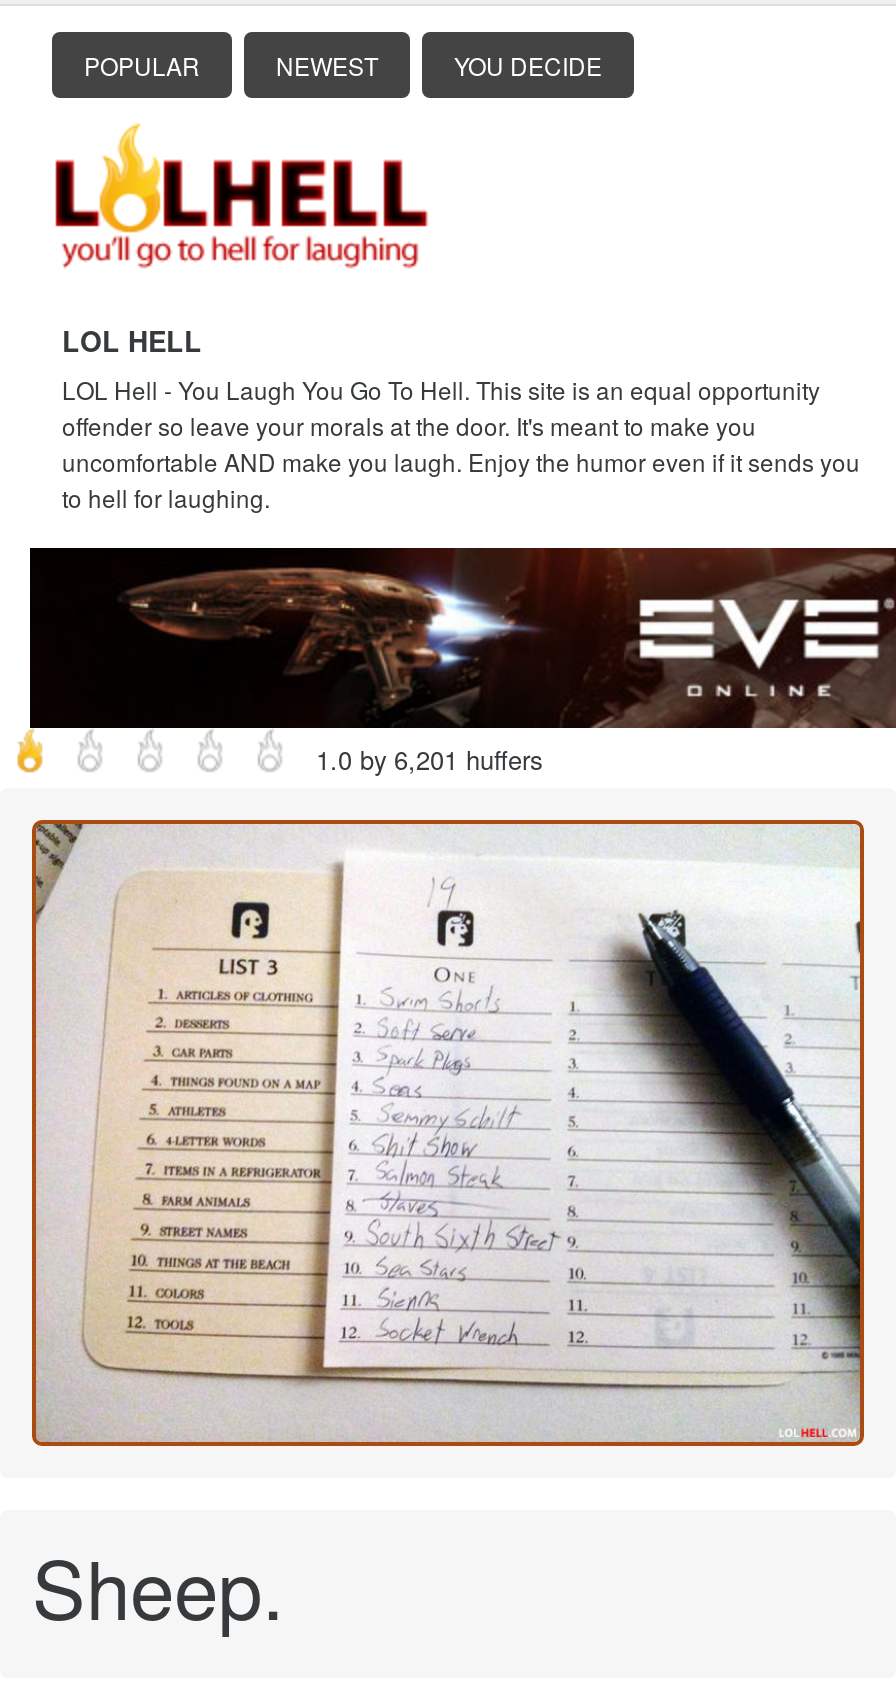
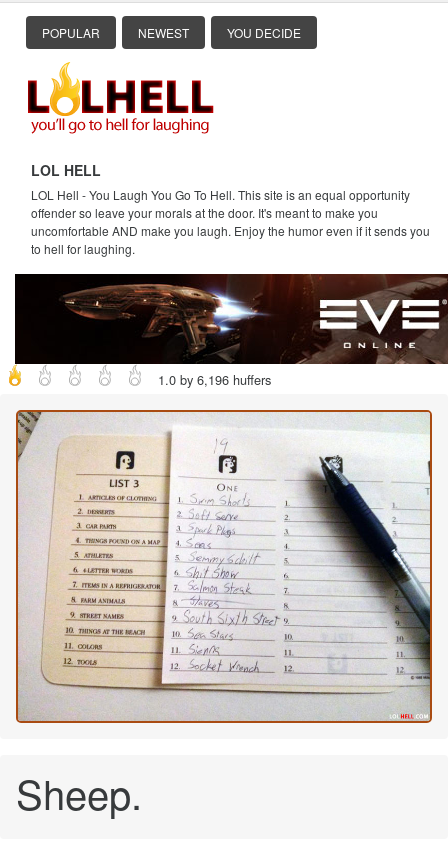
- 1.0 by 6,201 huffers
+ 1.0 by 6,196 huffers
